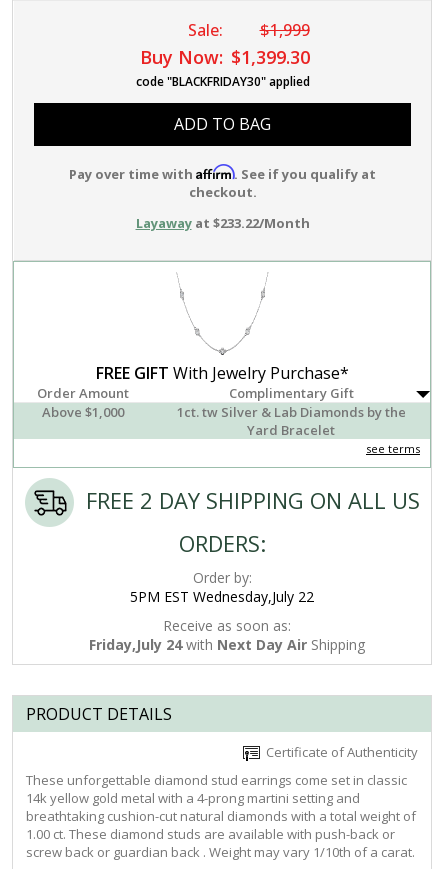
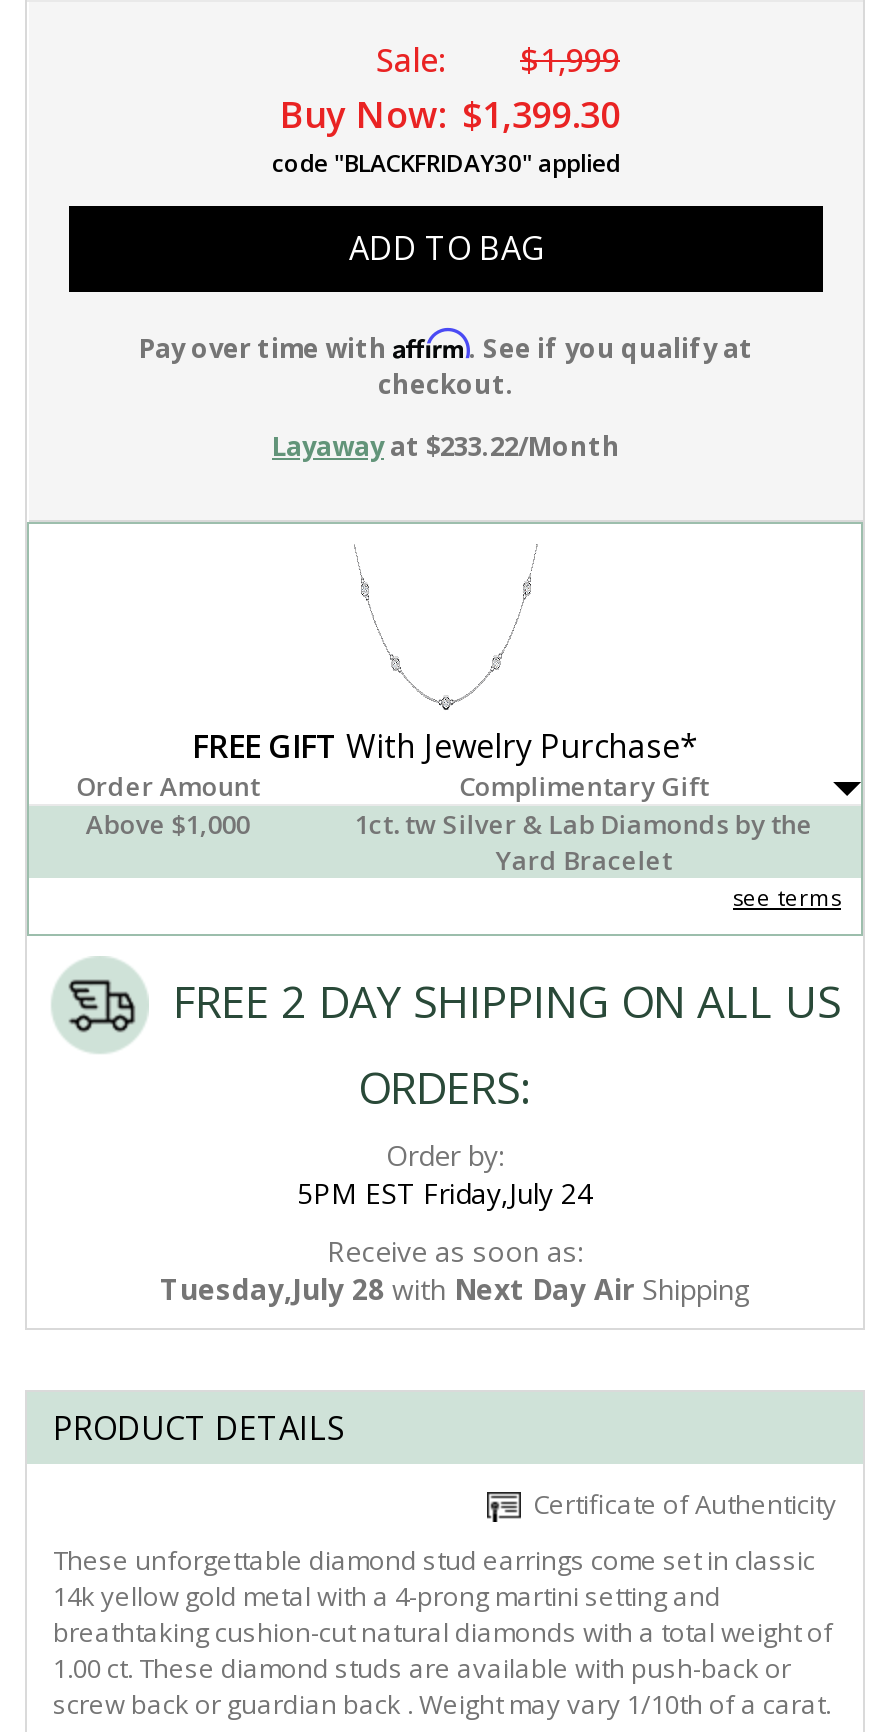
- 5PM EST Wednesday,July 22
+ 5PM EST Friday,July 24

- Friday,July 24 with Next Day Air Shipping
+ Tuesday,July 28 with Next Day Air Shipping
